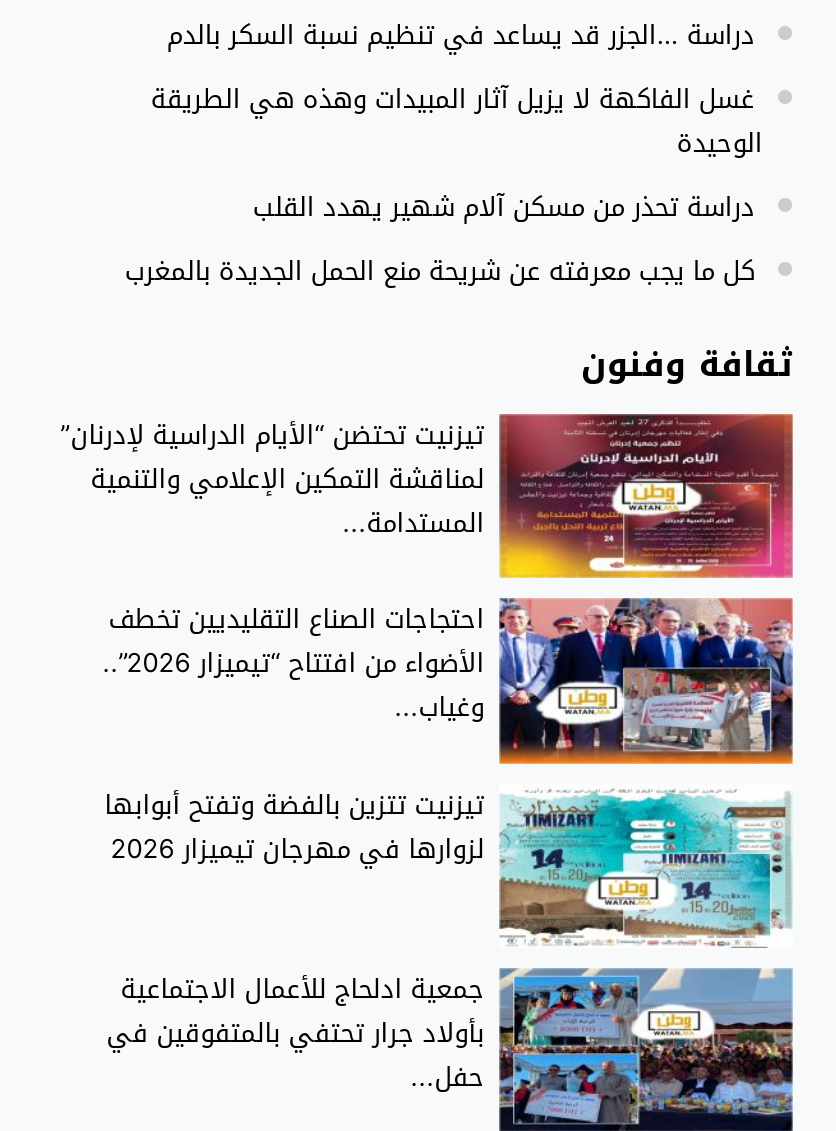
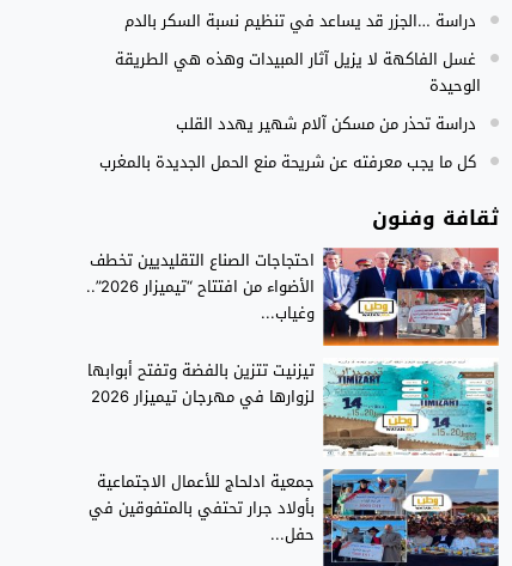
- [image]
- تيزنيت تحتضن “الأيام الدراسية لإدرنان”
- لمناقشة التمكين الإعلامي والتنمية
- المستدامة...
